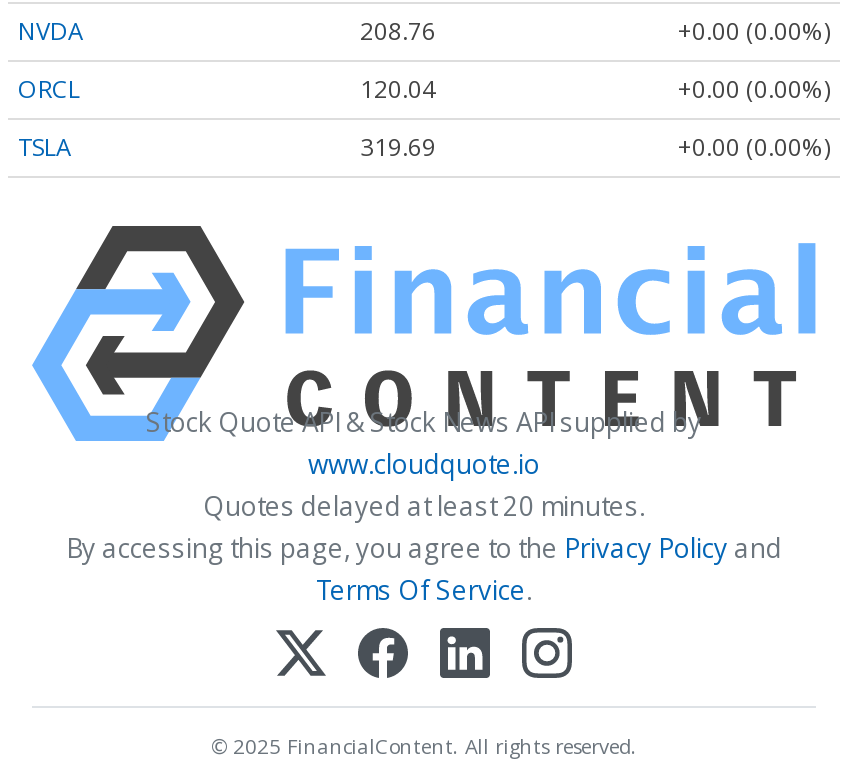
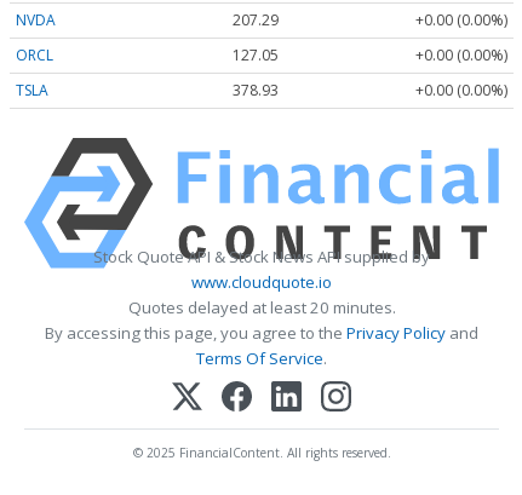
- 208.76
+ 207.29

- 120.04
+ 127.05

- 319.69
+ 378.93
